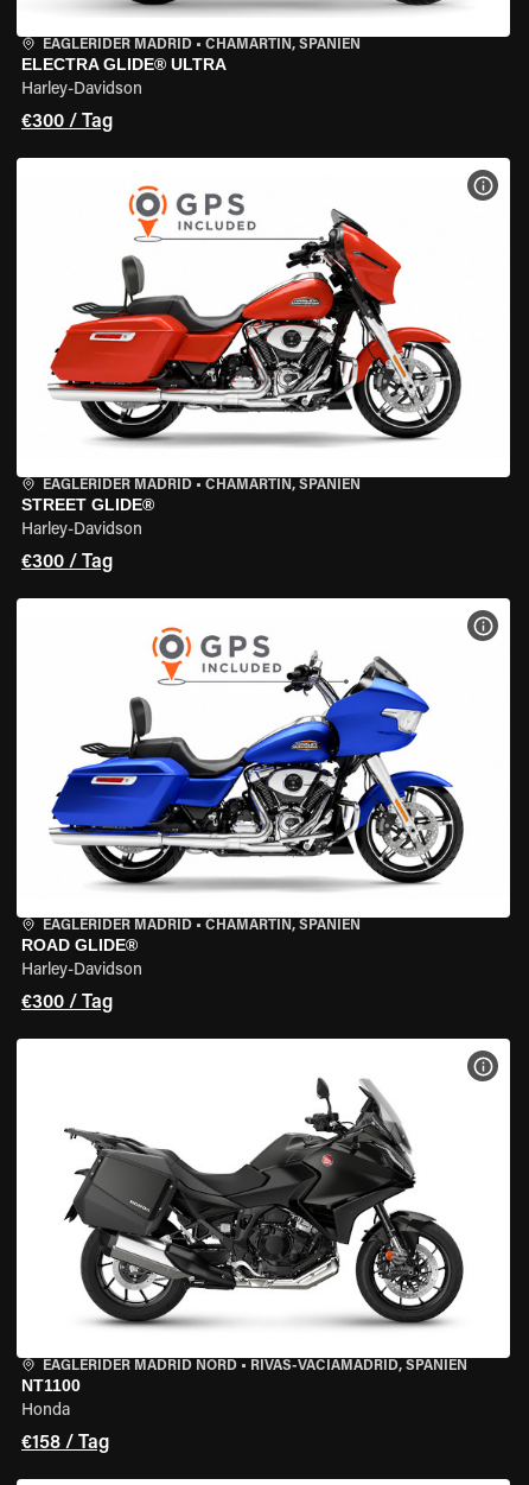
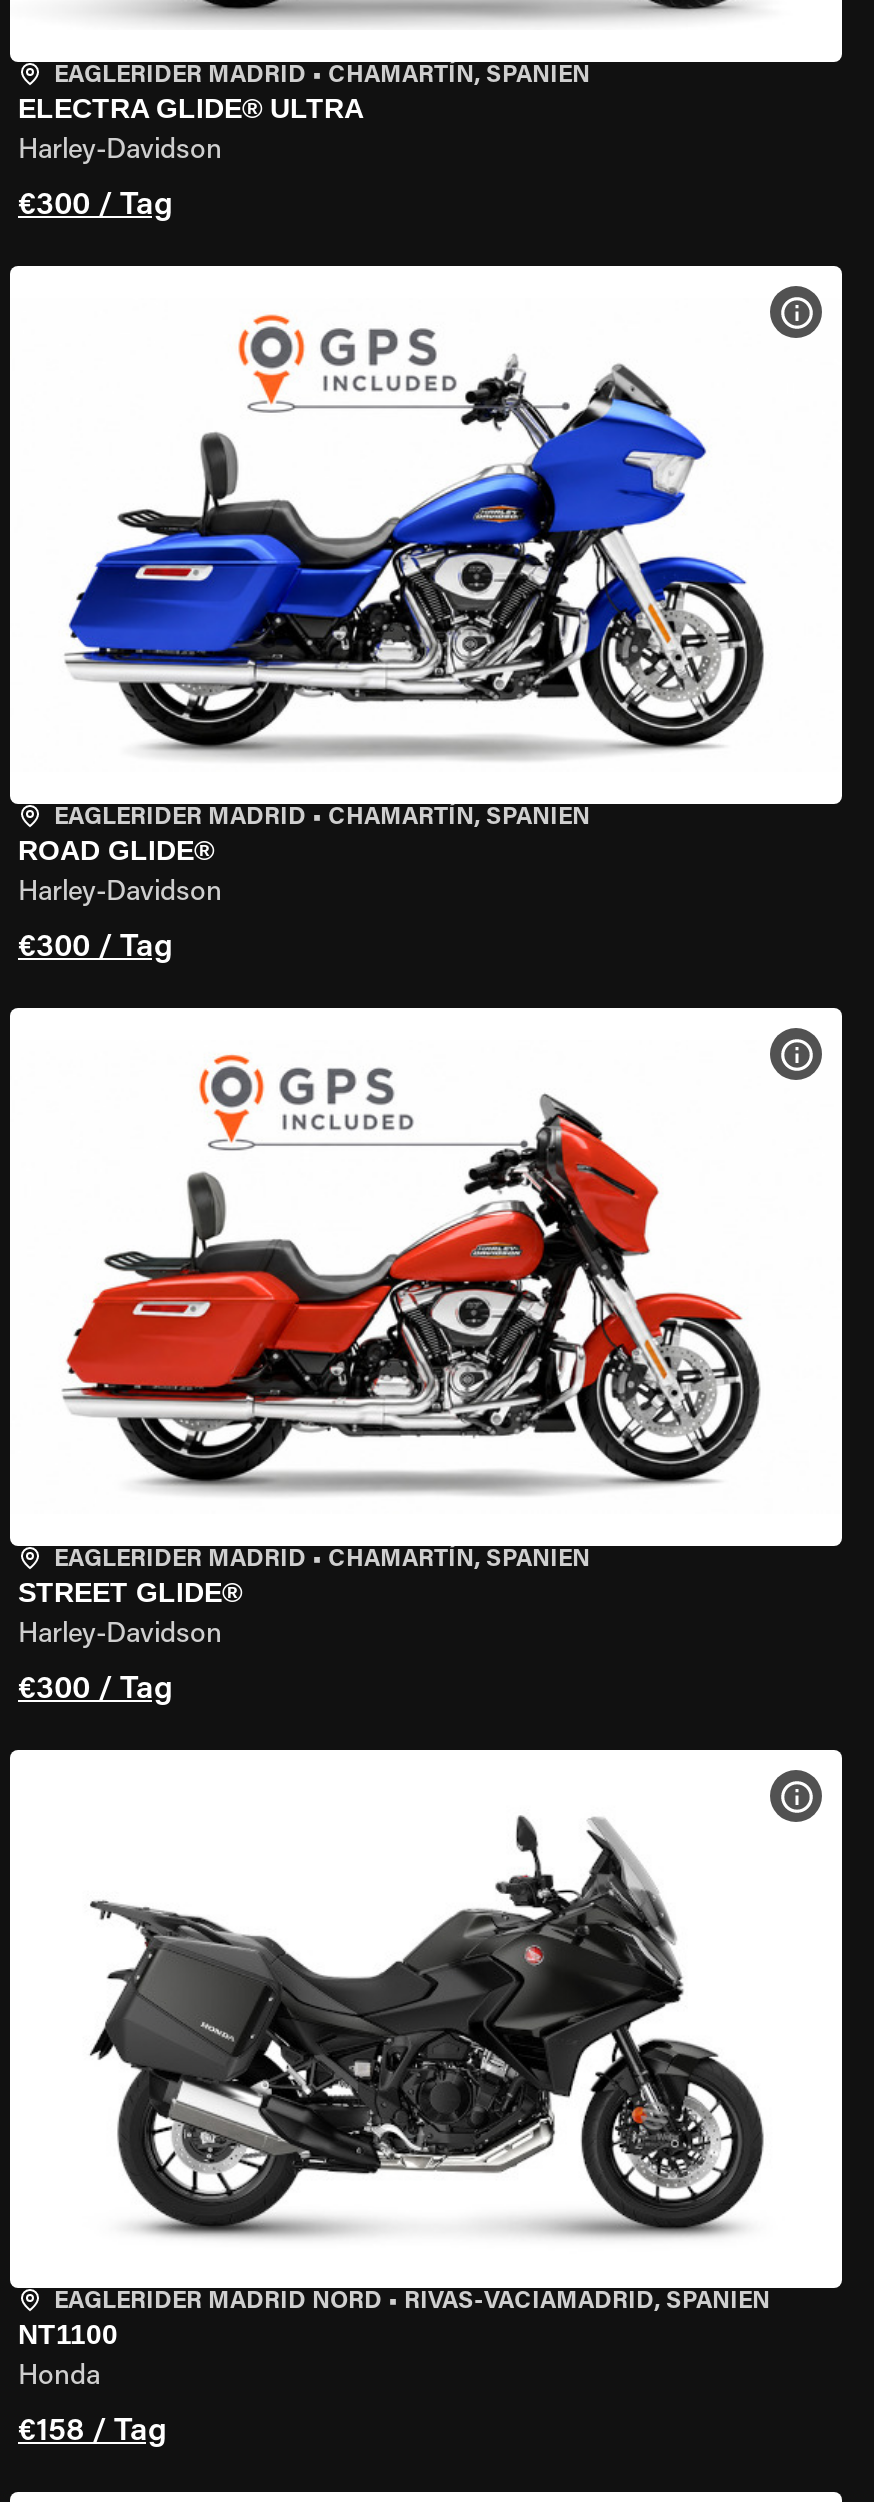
moved down: [image] | STREET GLIDE®

moved up: [image] | ROAD GLIDE®
